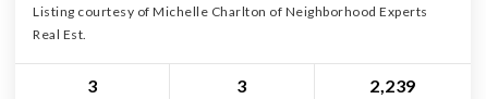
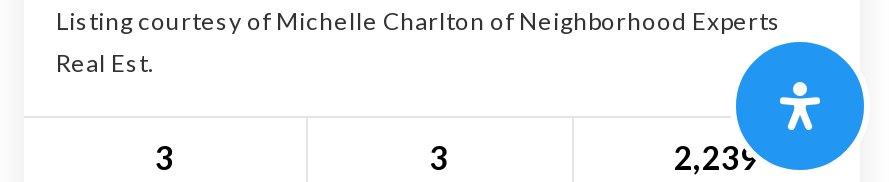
+ [image]
